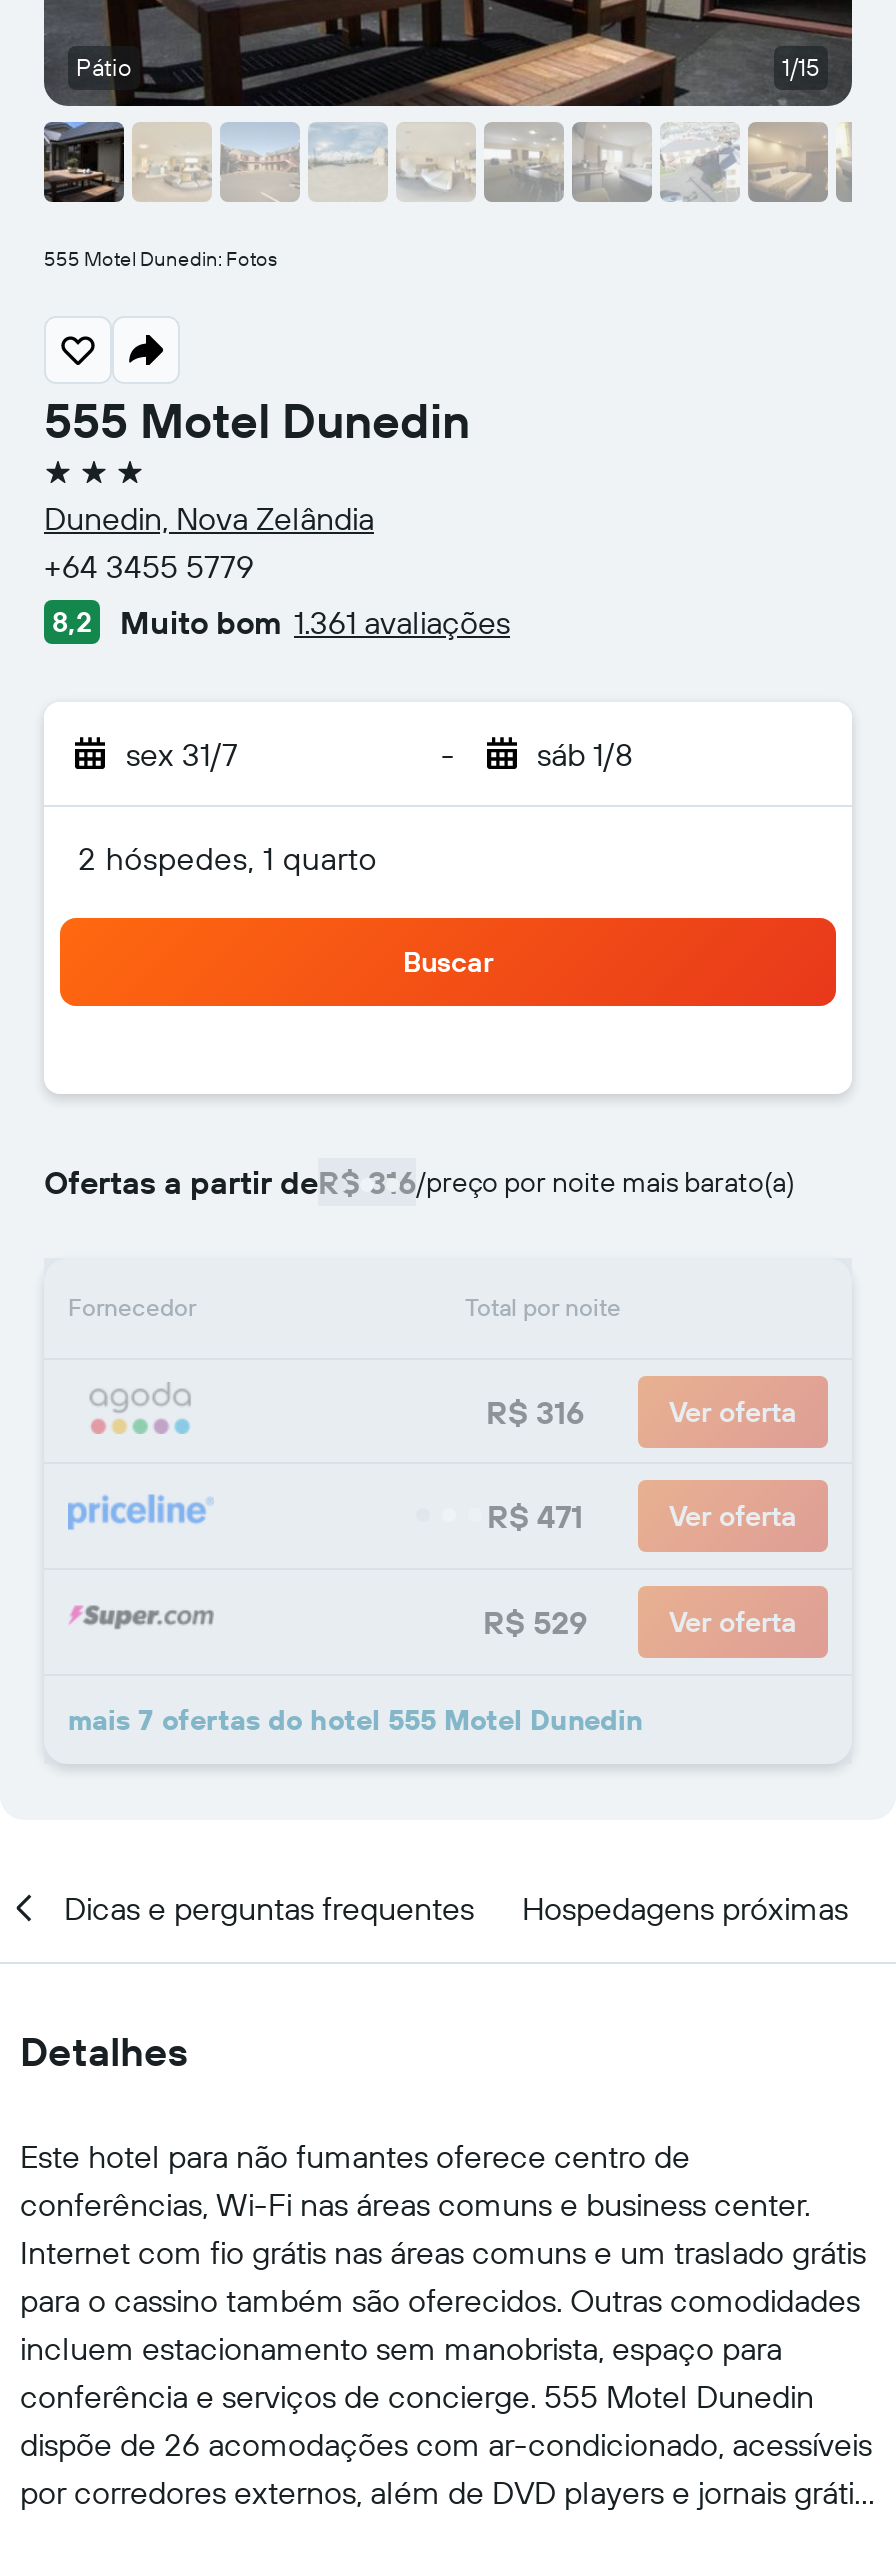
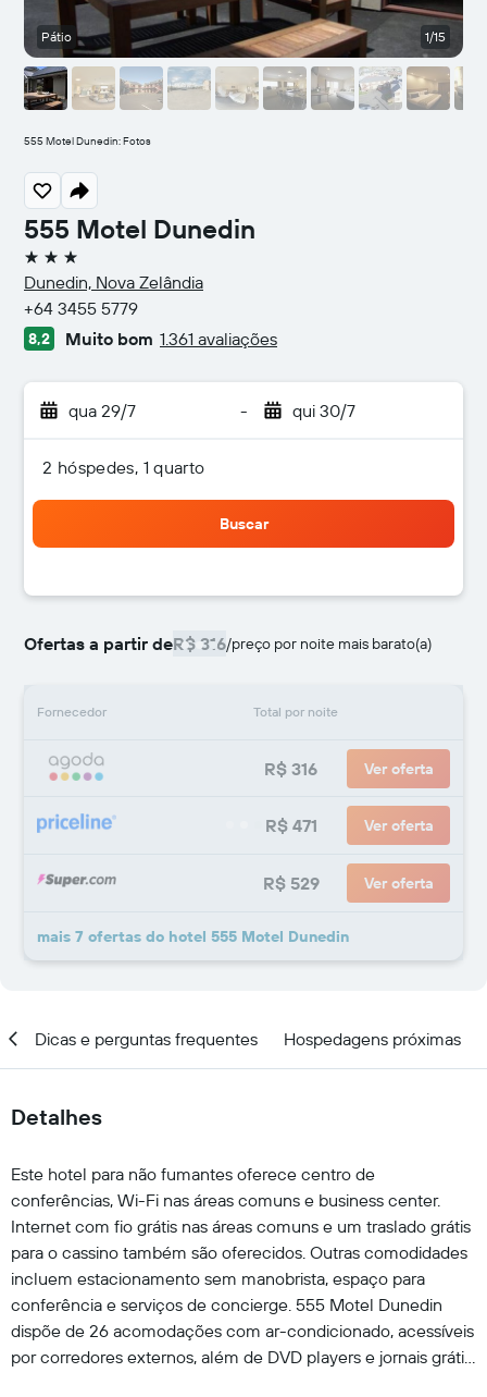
- sex 31/7
+ qua 29/7

- sáb 1/8
+ qui 30/7
